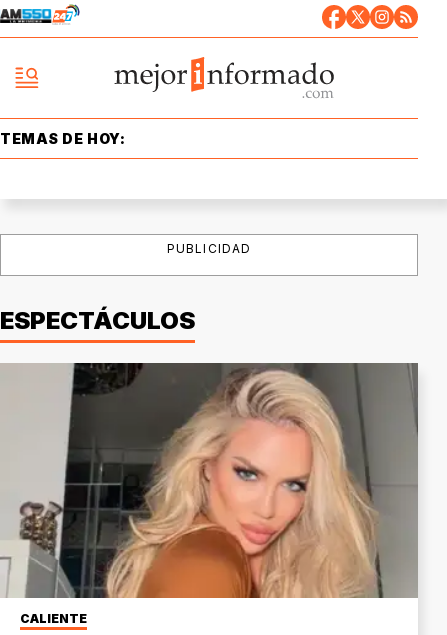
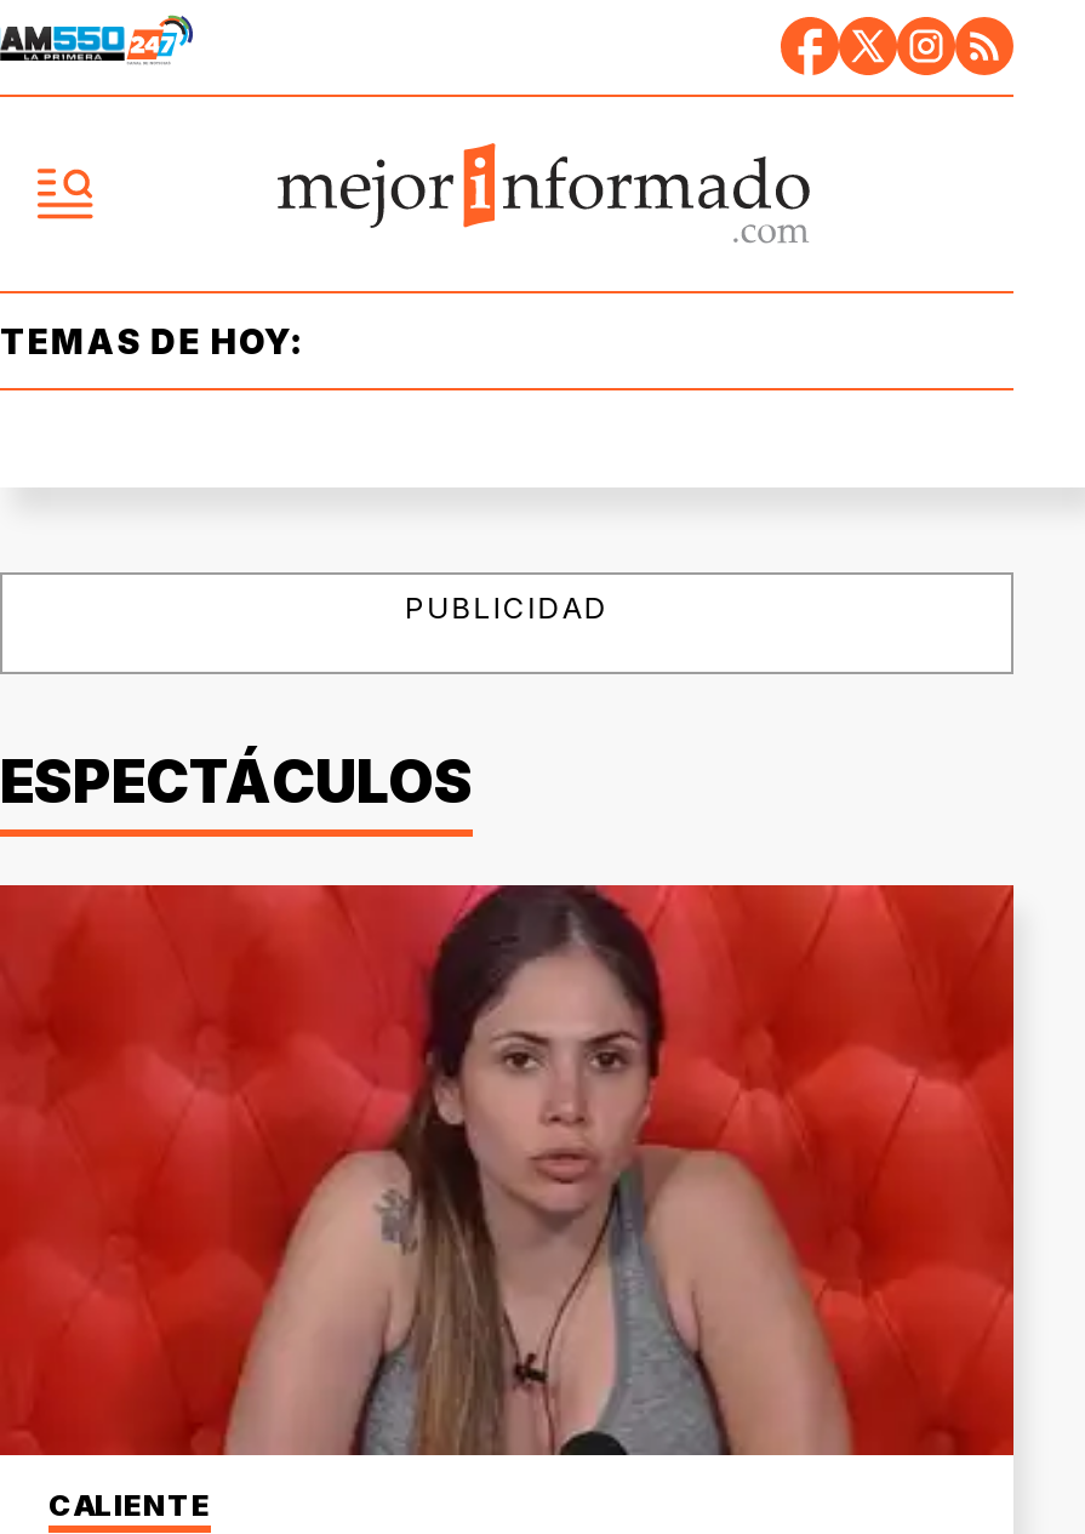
- [image]
+ [image]
